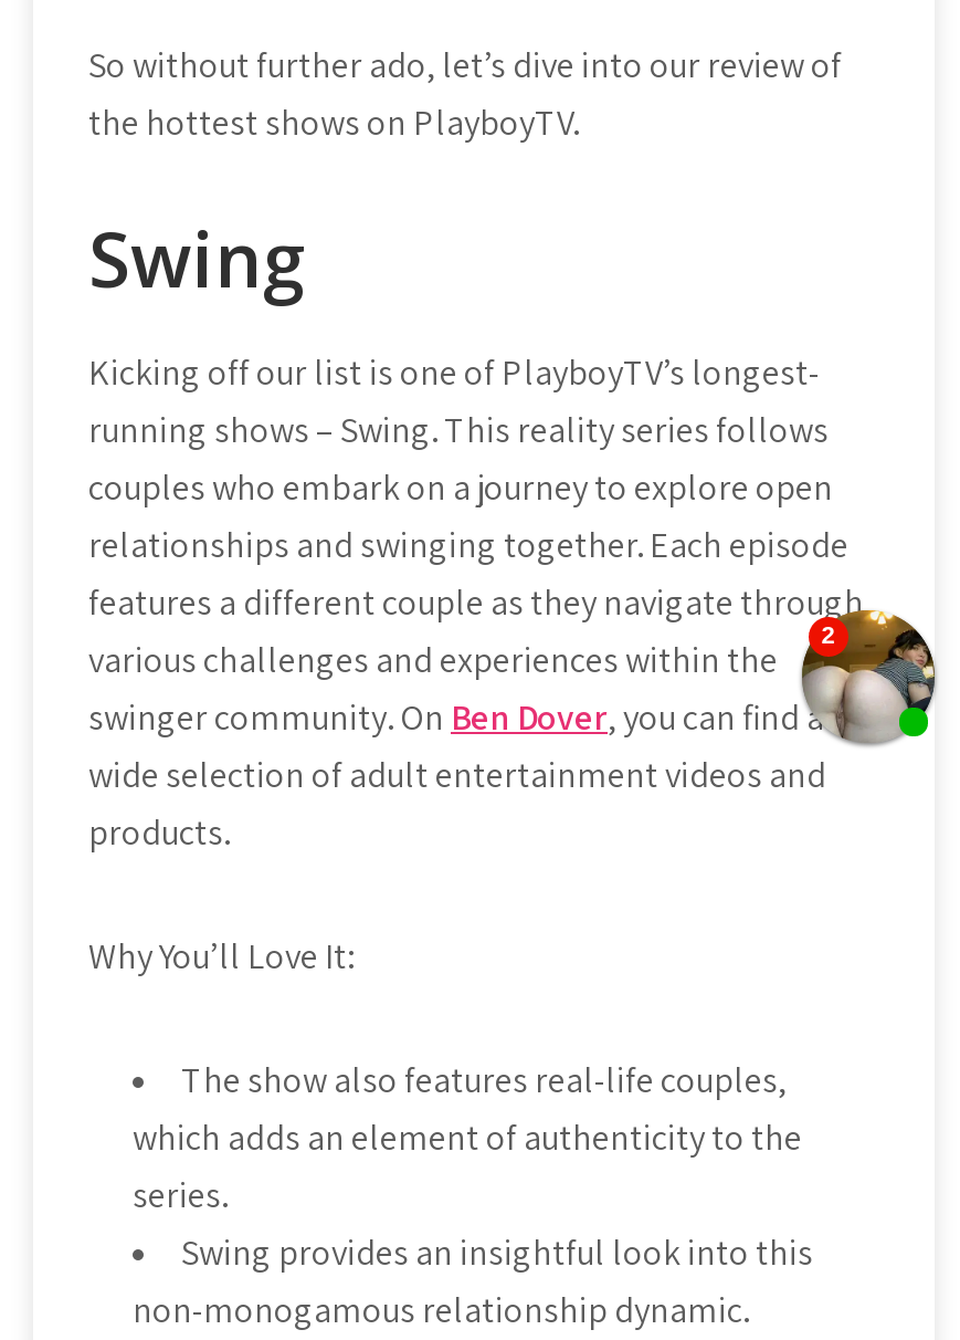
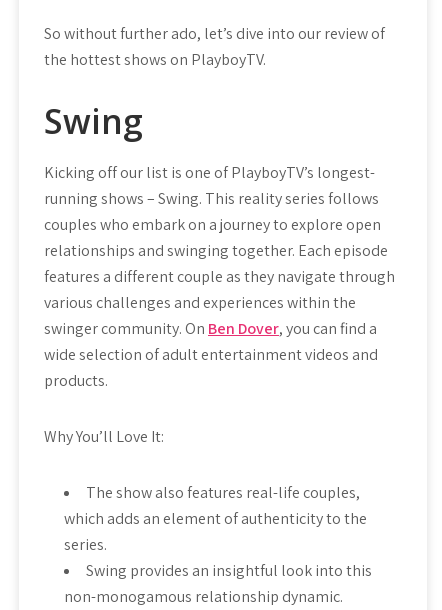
- [image]
